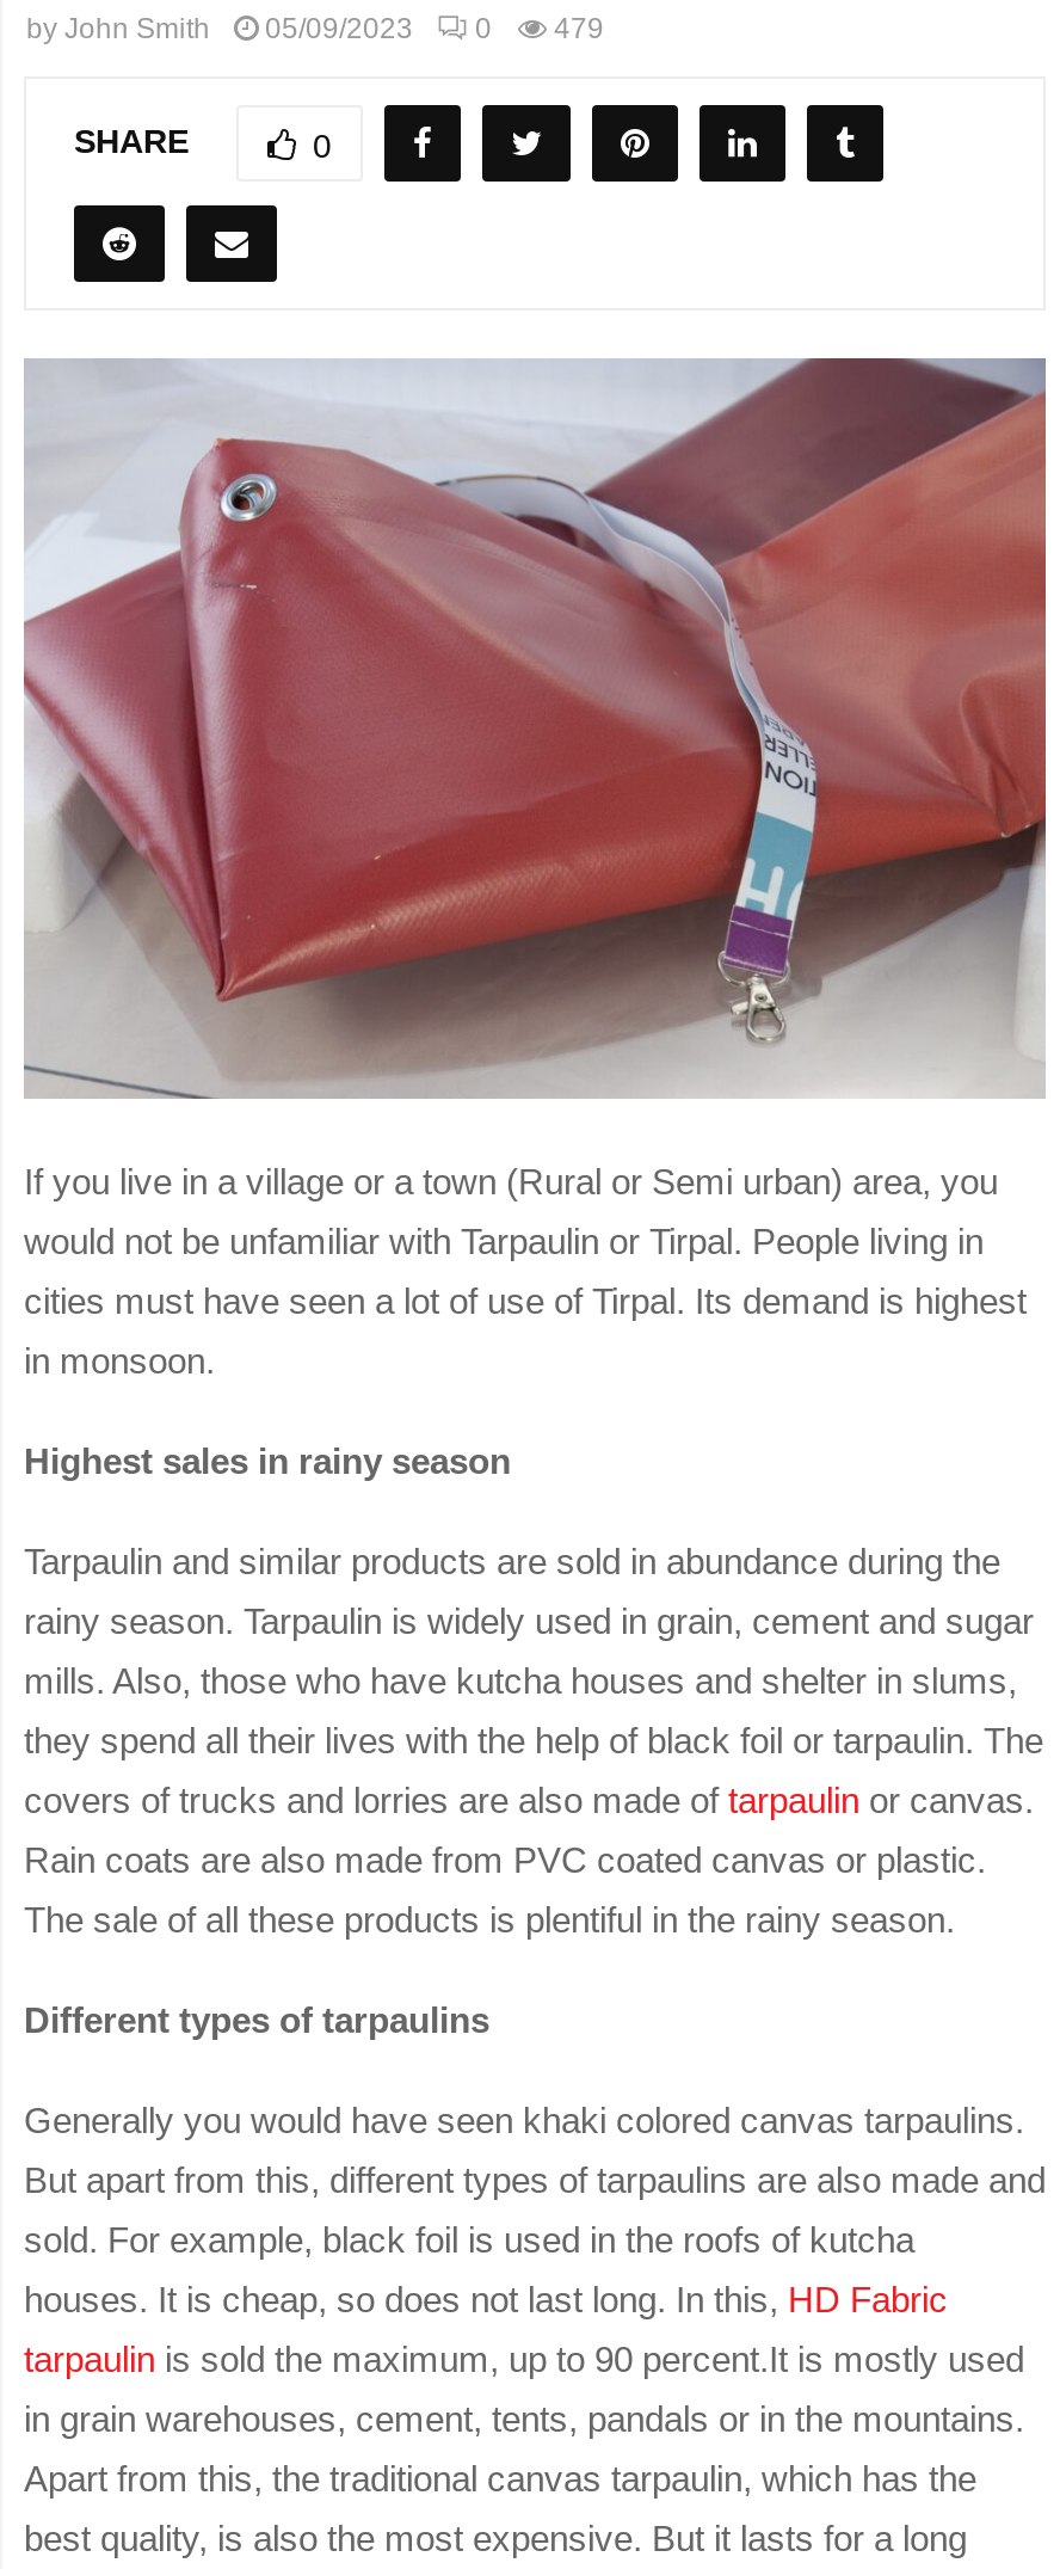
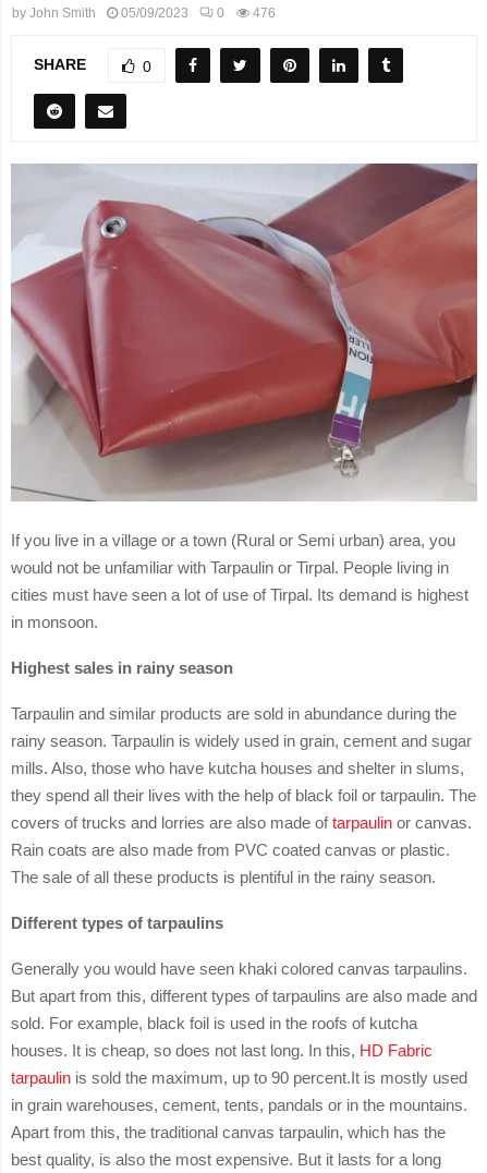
- by John Smith 05/09/2023 0 479
+ by John Smith 05/09/2023 0 476
